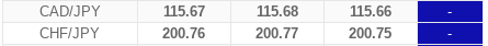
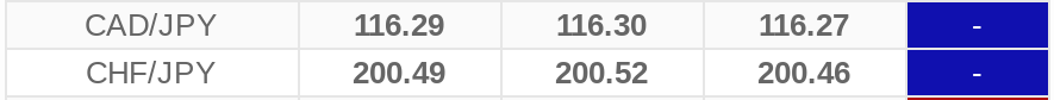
- 115.67
+ 116.29

- 115.68
+ 116.30

- 115.66
+ 116.27

- 200.76
+ 200.49

- 200.77
+ 200.52

- 200.75
+ 200.46
